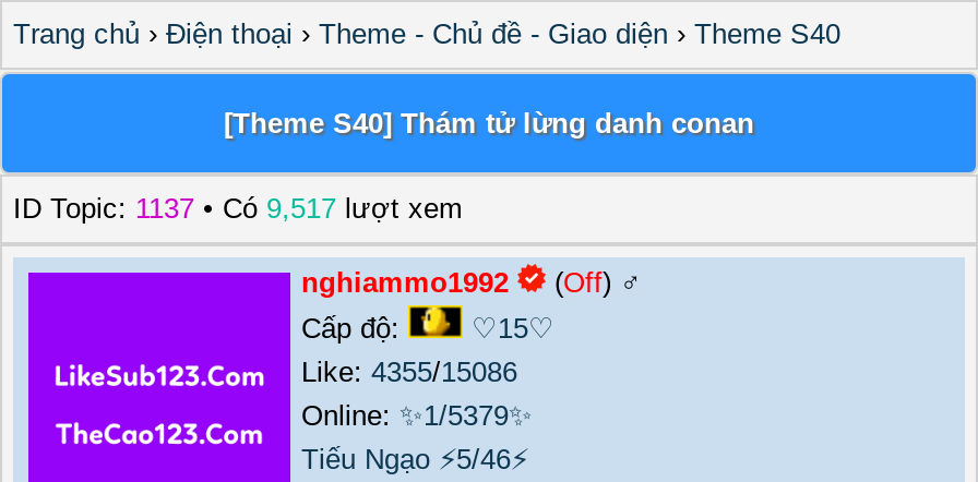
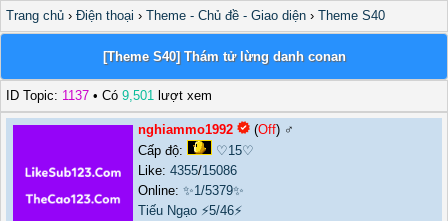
- ID Topic: 1137 • Có 9,517 lượt xem
+ ID Topic: 1137 • Có 9,501 lượt xem
